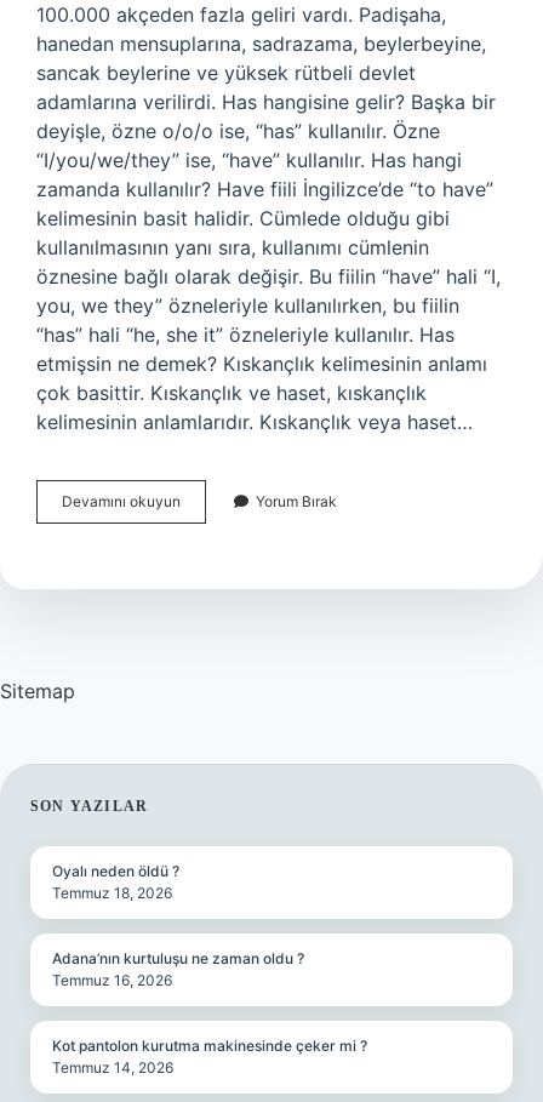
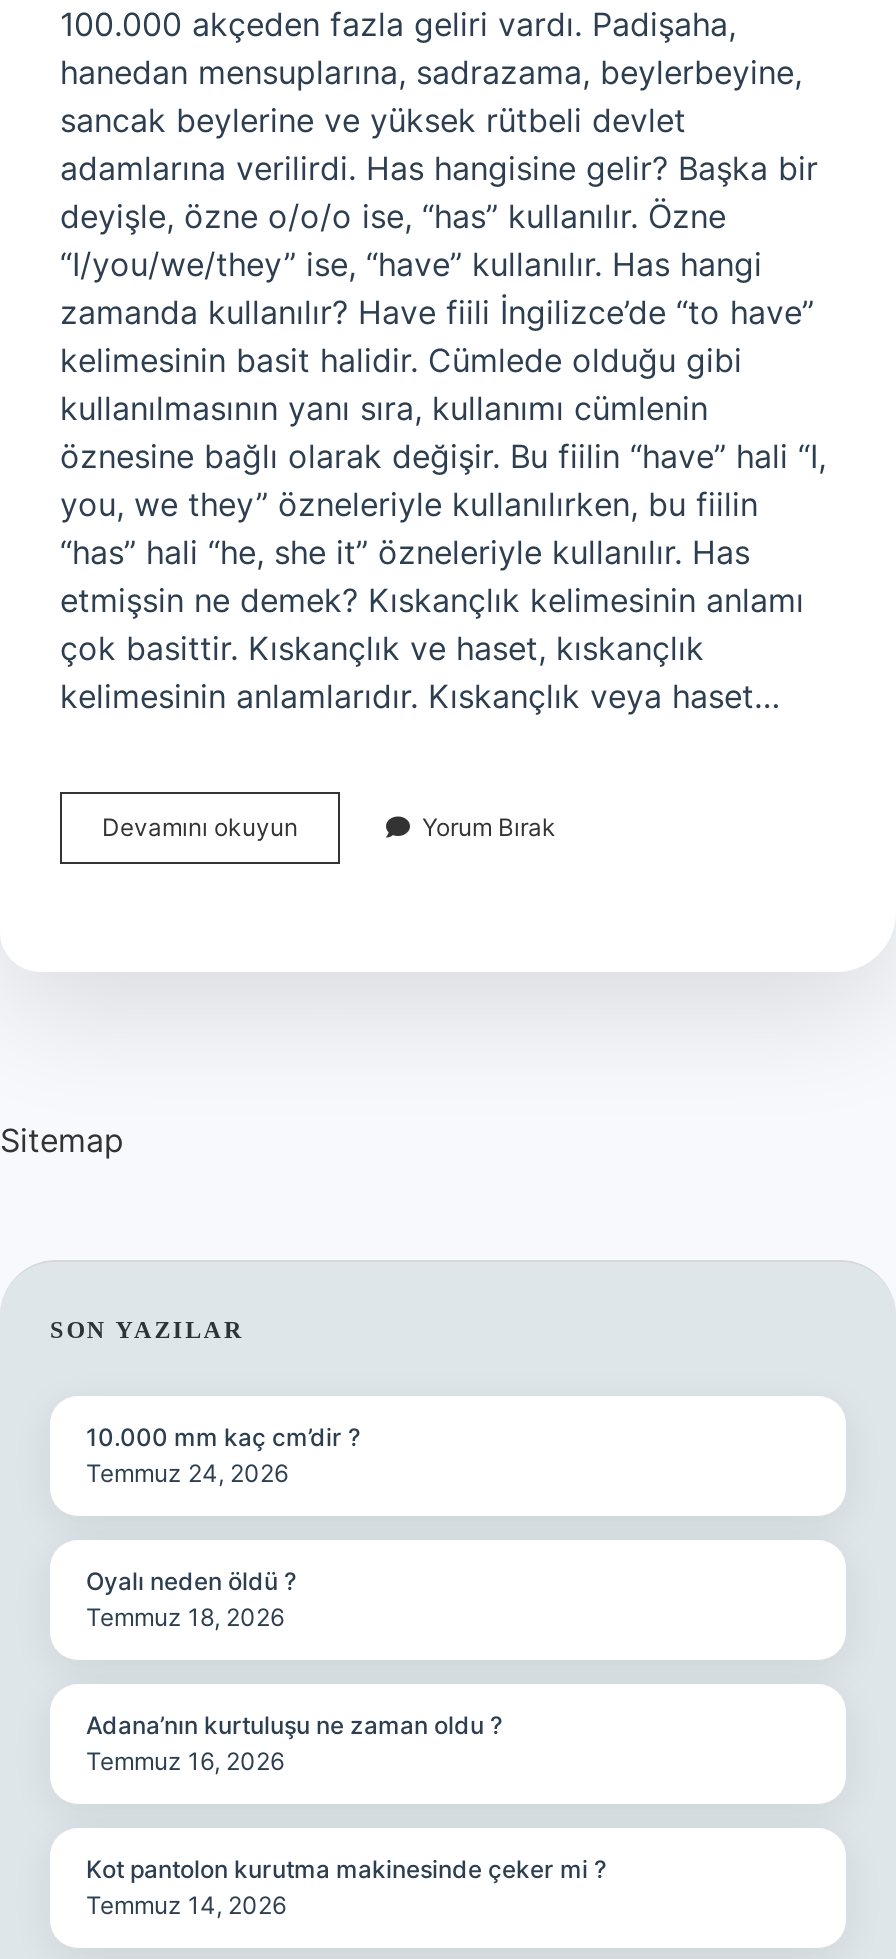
+ 10.000 mm kaç cm’dir ?
+ Temmuz 24, 2026
